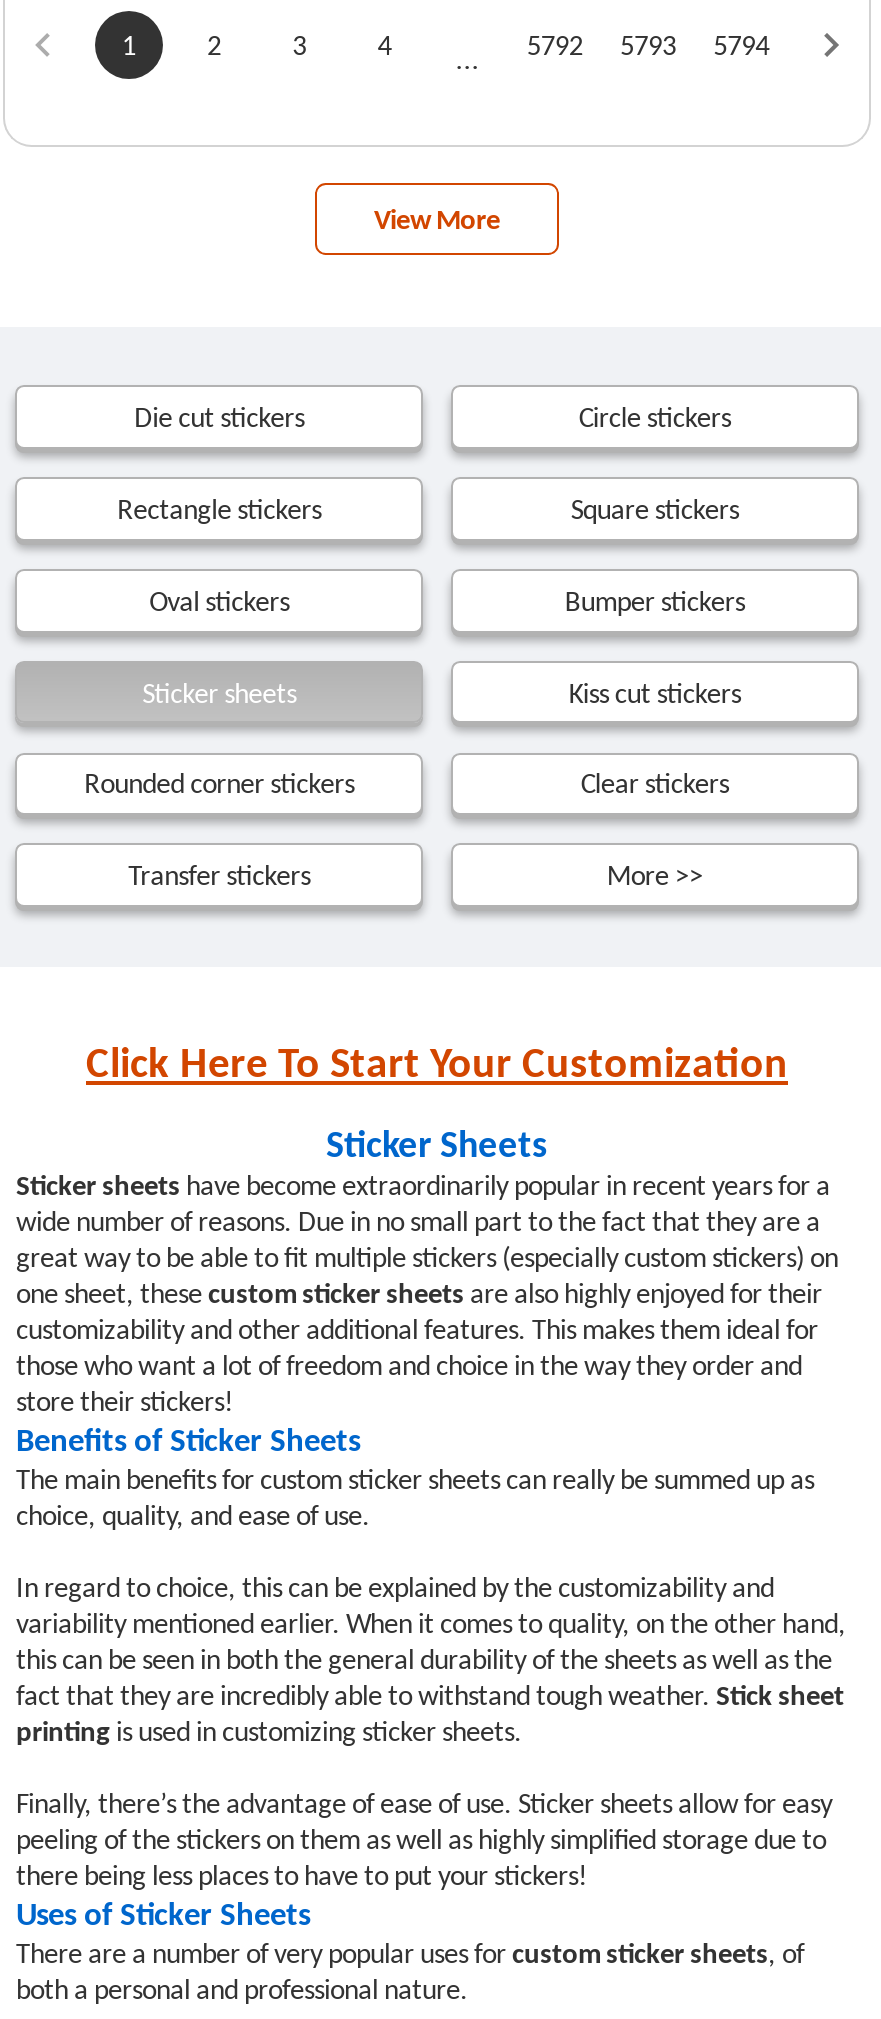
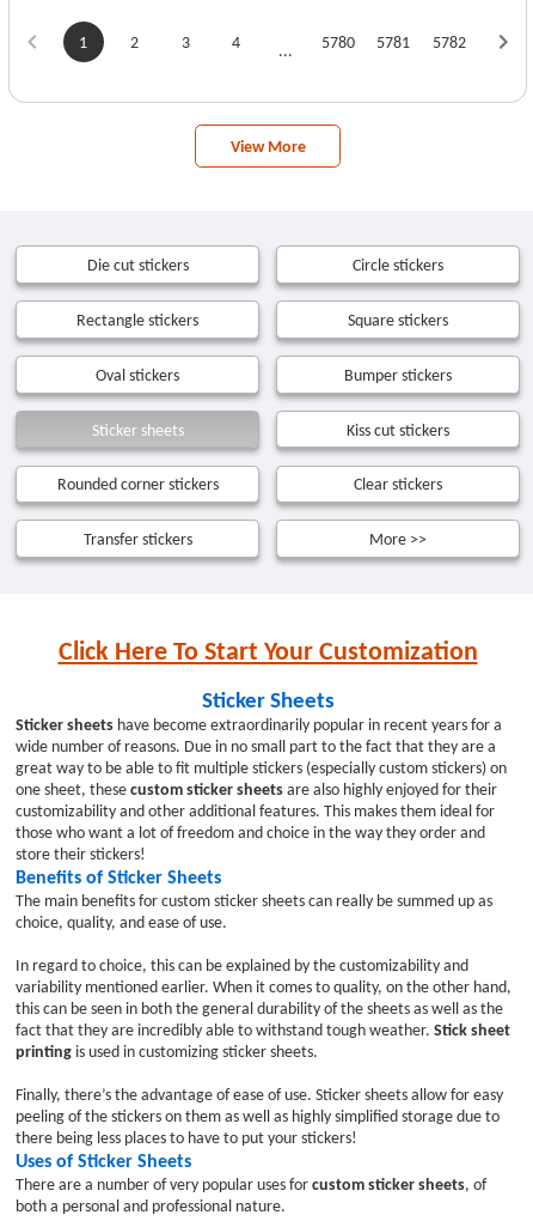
- 5792
+ 5780

- 5793
+ 5781

- 5794
+ 5782
